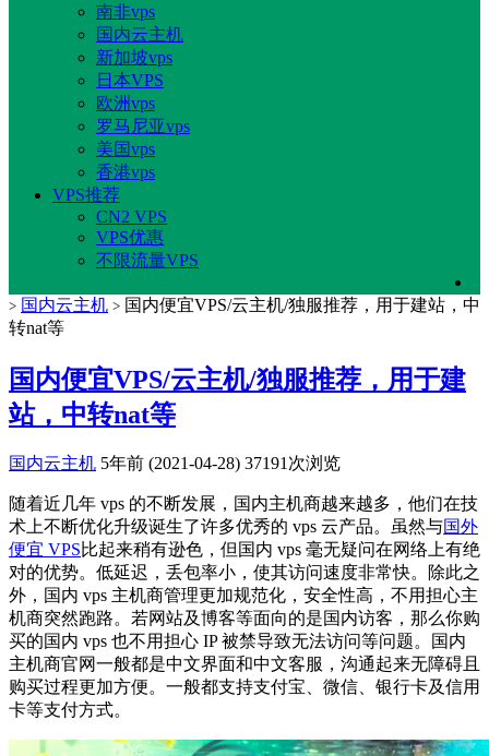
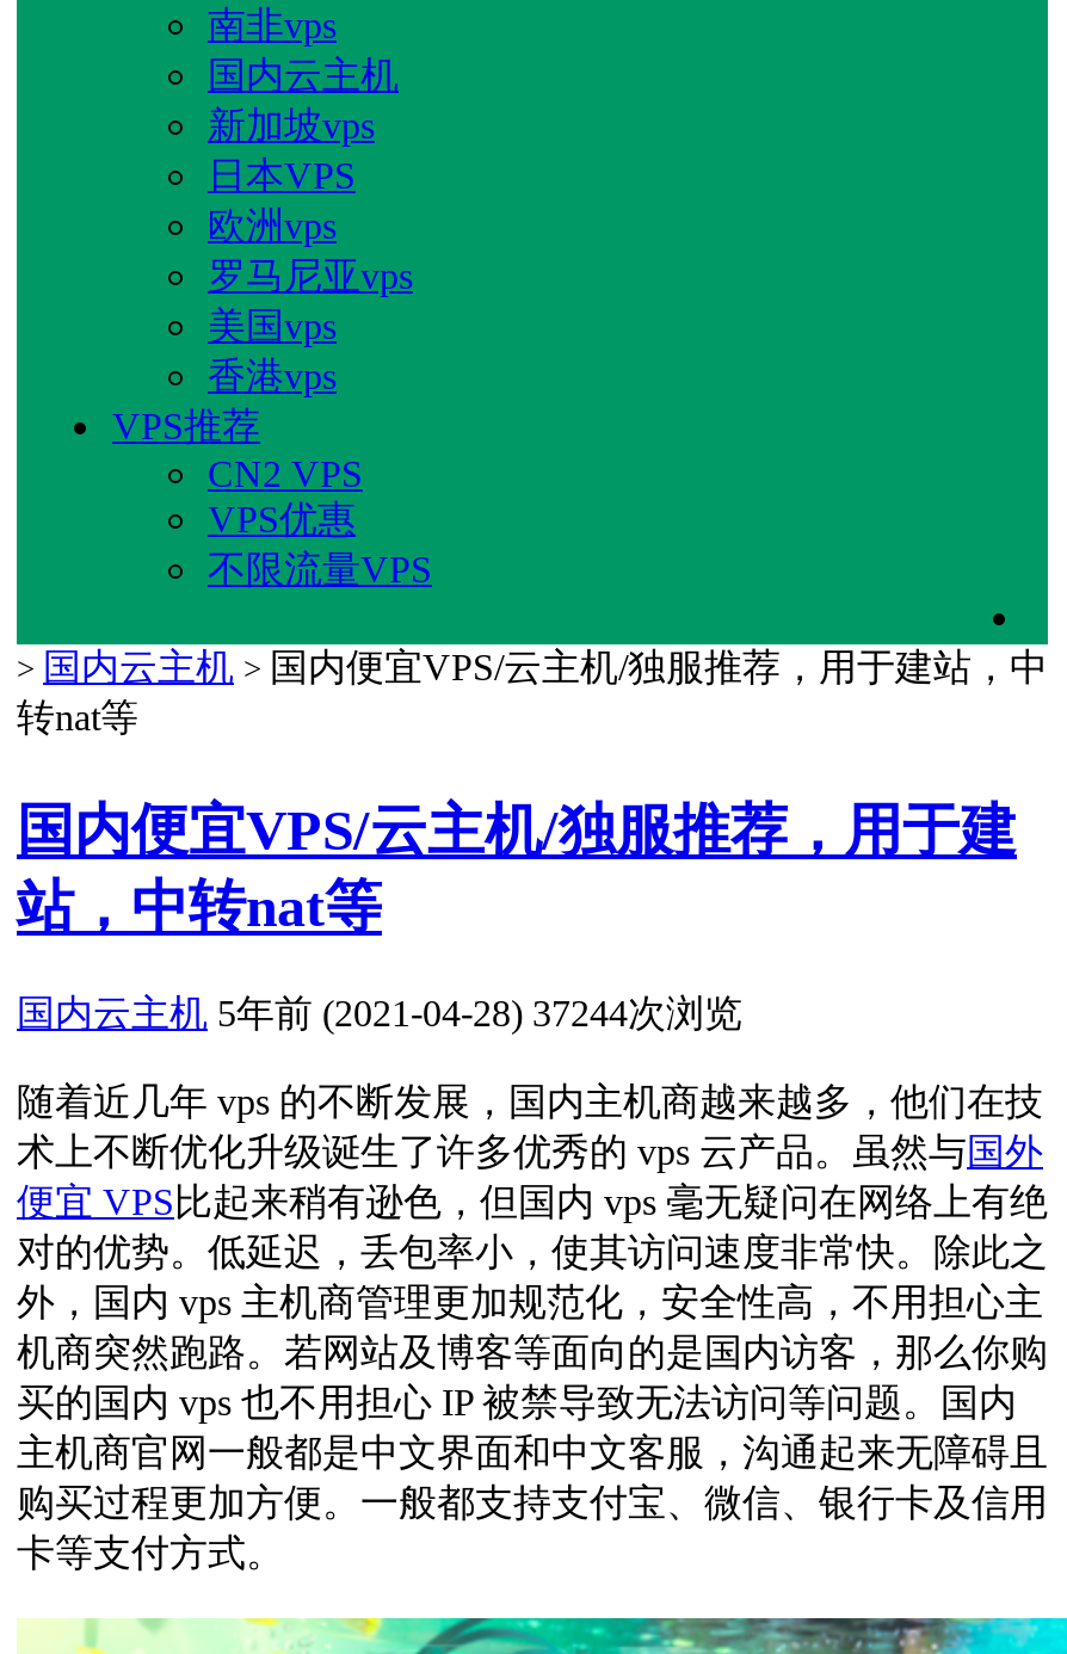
- 国内云主机 5年前 (2021-04-28) 37191次浏览
+ 国内云主机 5年前 (2021-04-28) 37244次浏览
